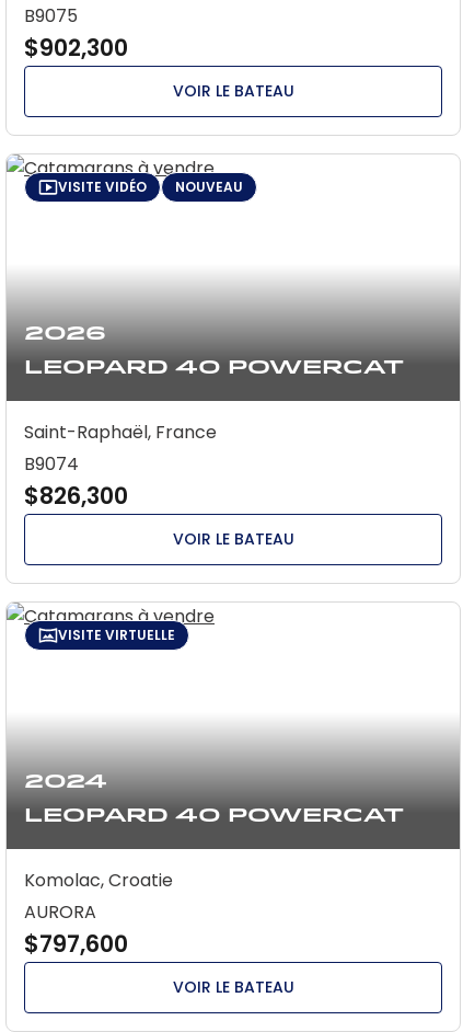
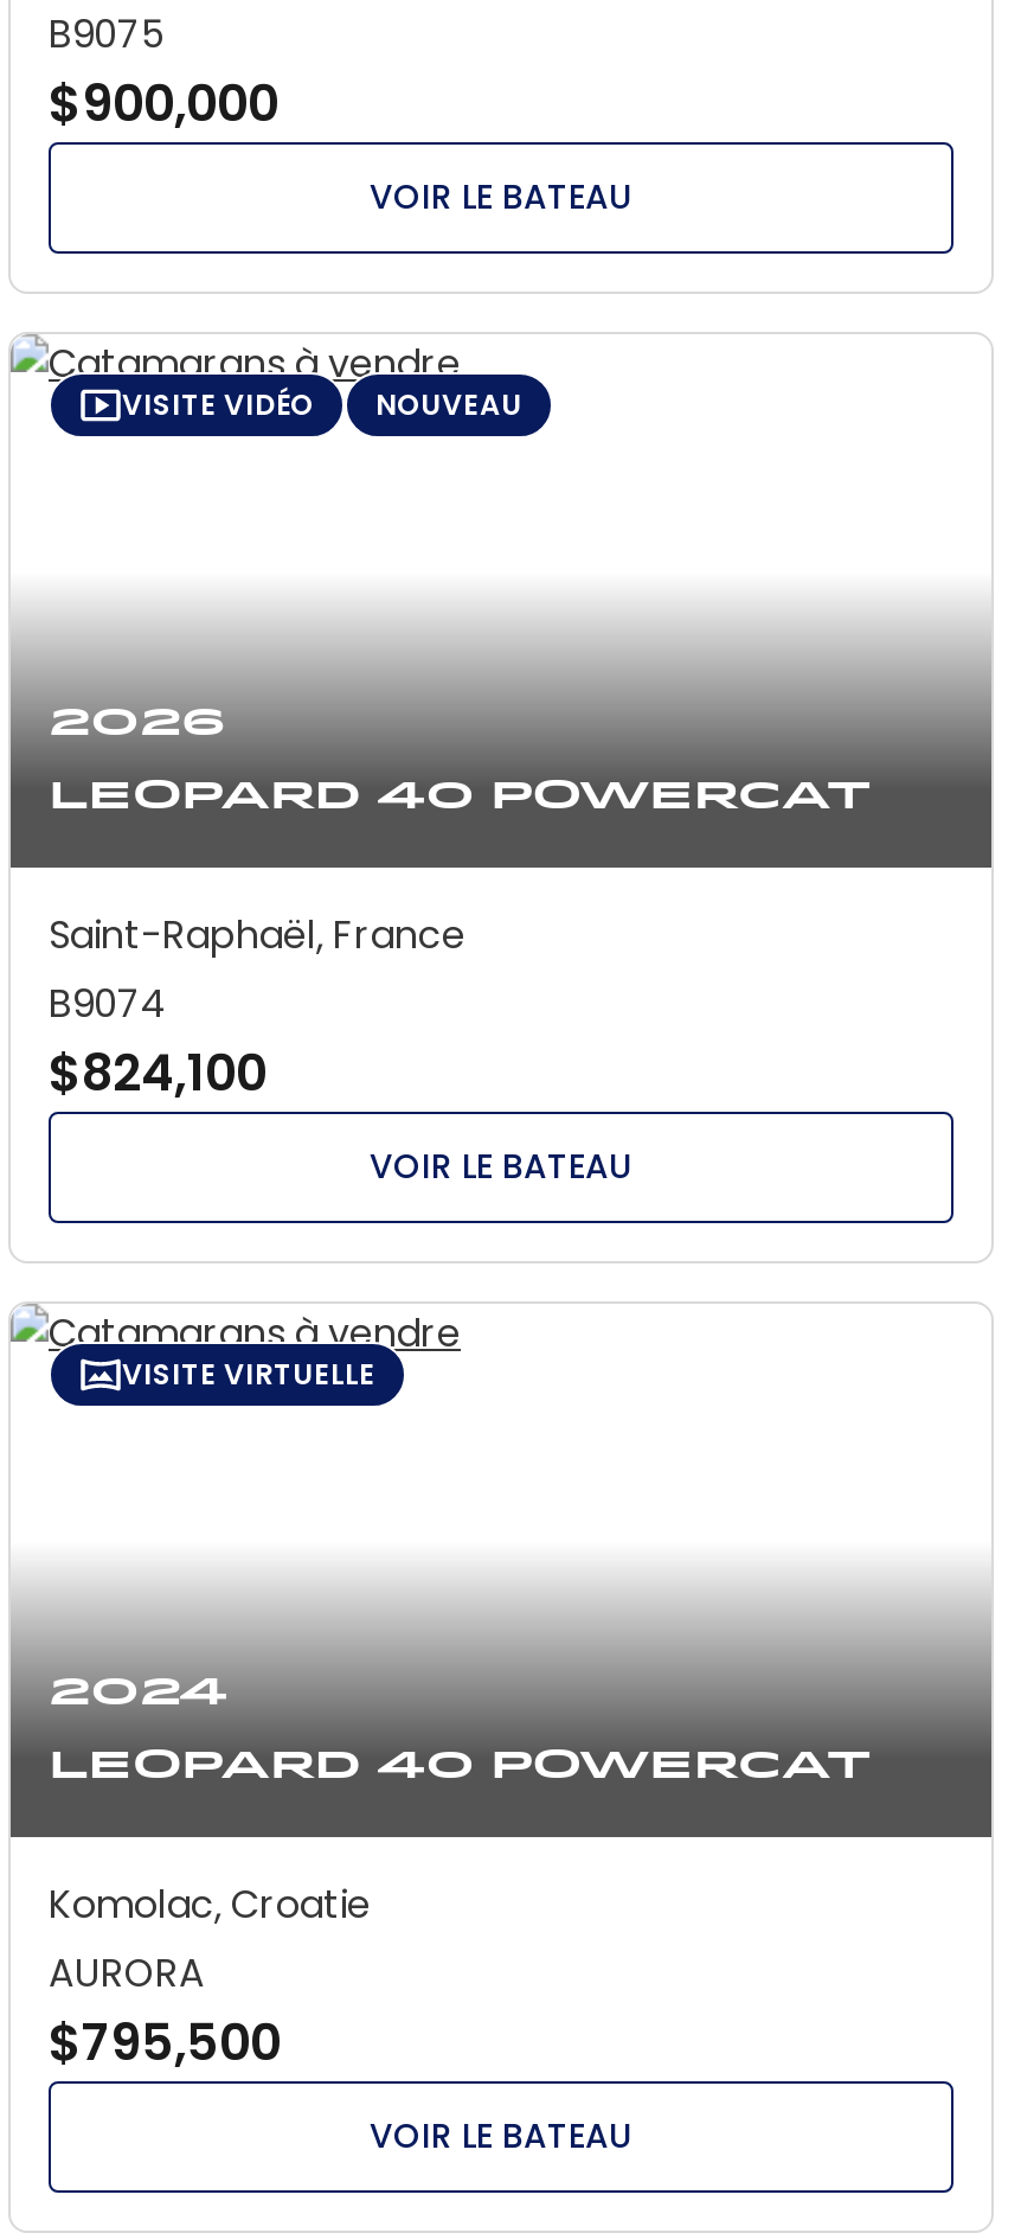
- $902,300
+ $900,000

- $826,300
+ $824,100

- $797,600
+ $795,500
